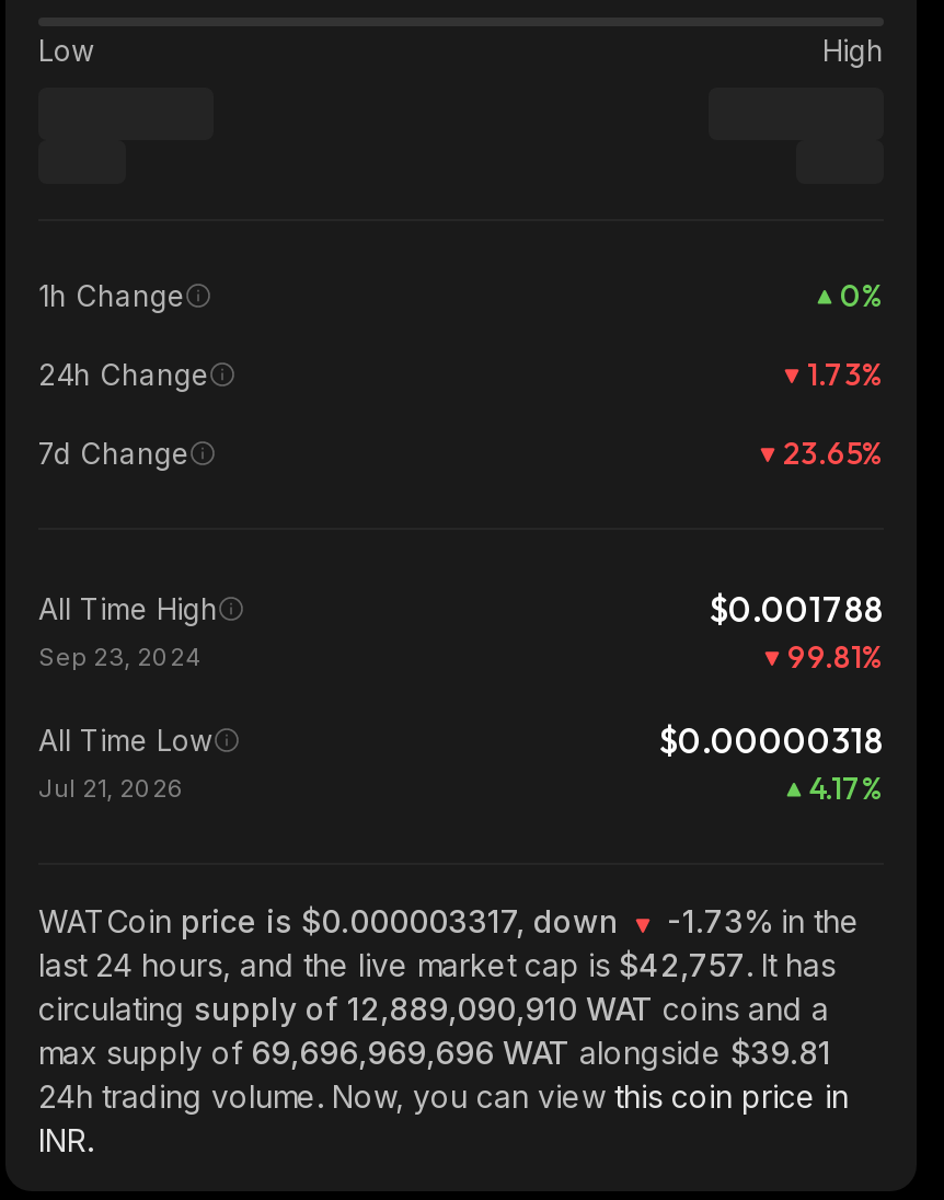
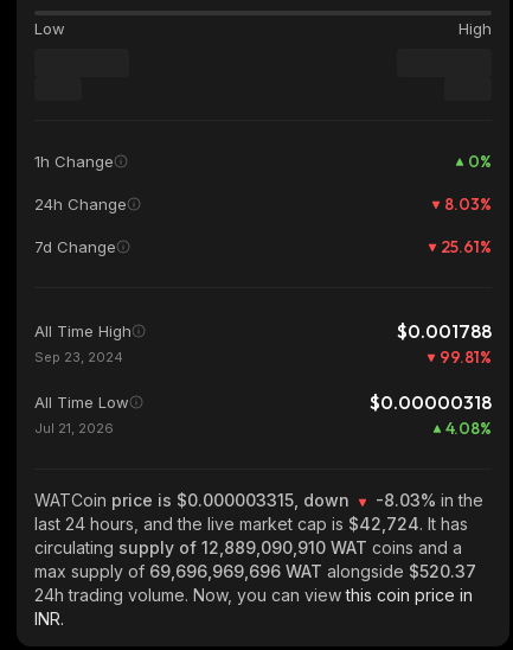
- 1.73%
+ 8.03%

- 23.65%
+ 25.61%

- 4.17%
+ 4.08%

- WATCoin price is $0.000003317, down
+ WATCoin price is $0.000003315, down

- -1.73% in the
+ -8.03% in the

- last 24 hours, and the live market cap is $42,757. It has
+ last 24 hours, and the live market cap is $42,724. It has

- max supply of 69,696,969,696 WAT alongside $39.81
+ max supply of 69,696,969,696 WAT alongside $520.37
